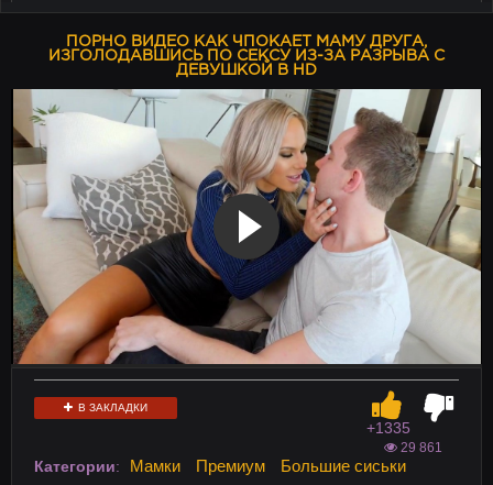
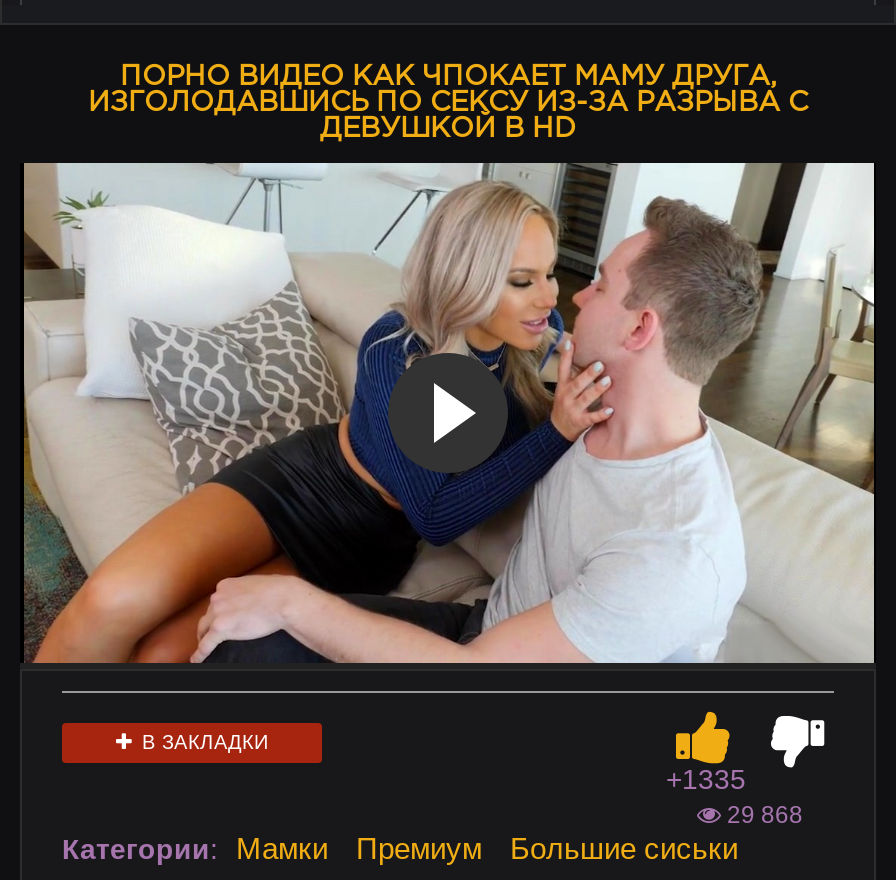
- 29 861
+ 29 868
